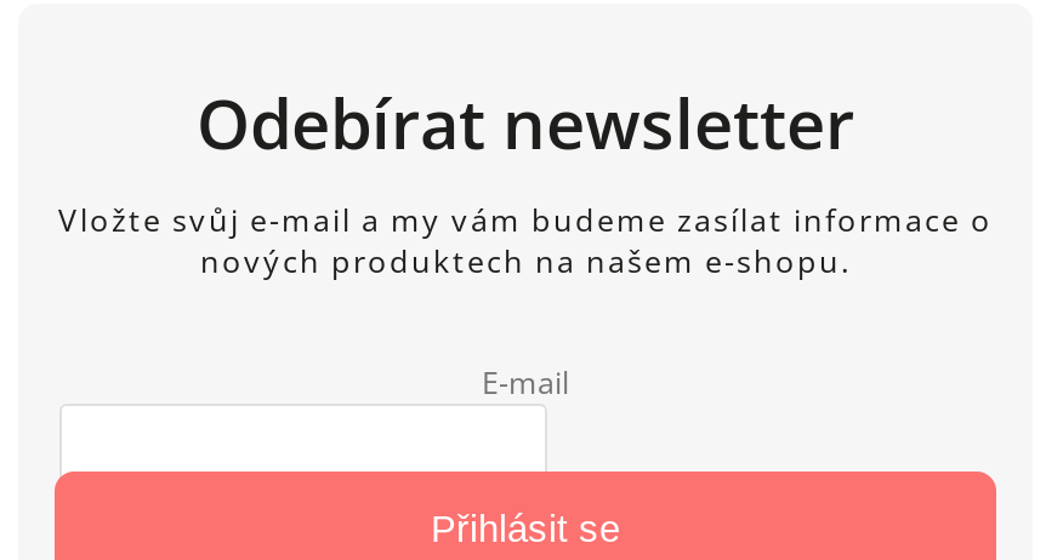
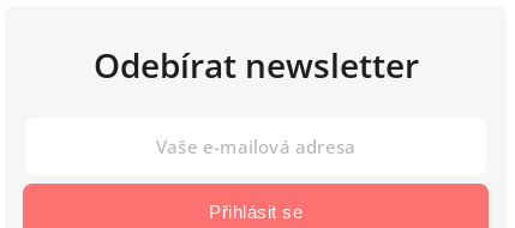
- Vložte svůj e-mail a my vám budeme zasílat informace o
- nových produktech na našem e-shopu.
- E-mail
